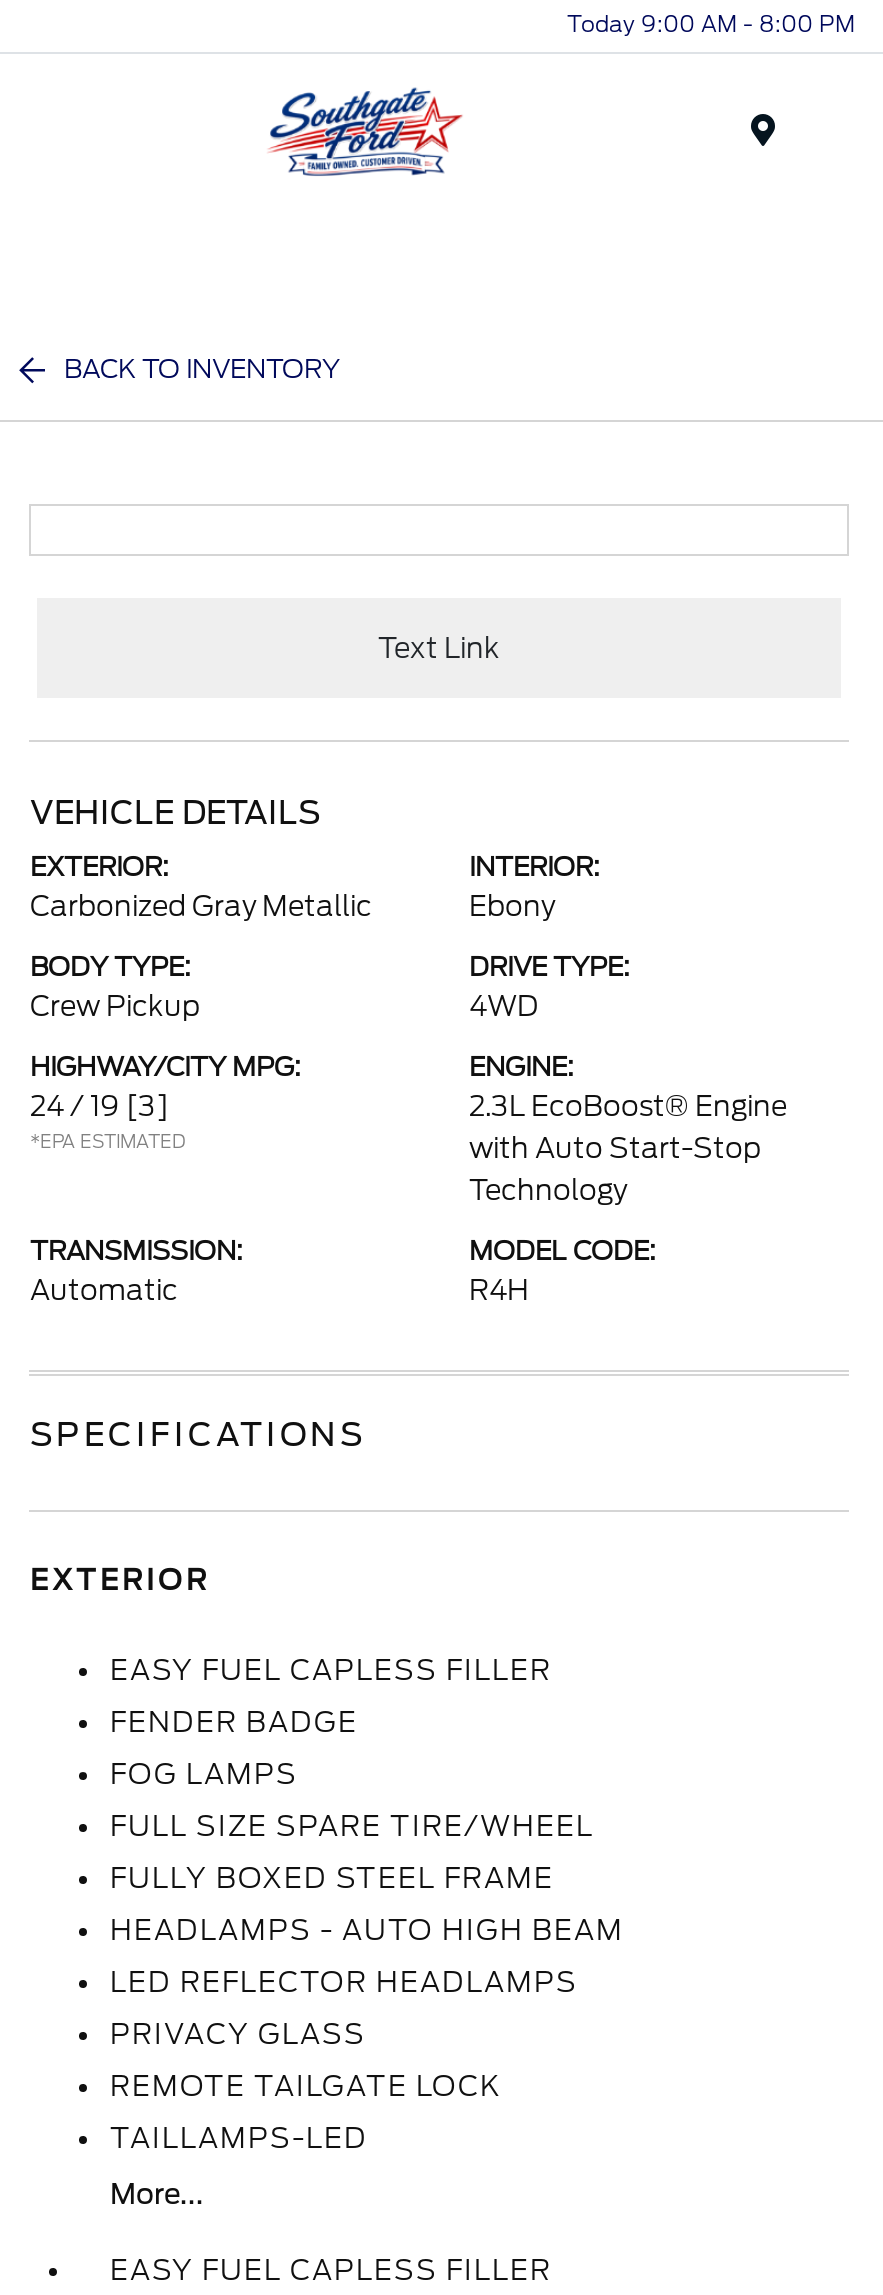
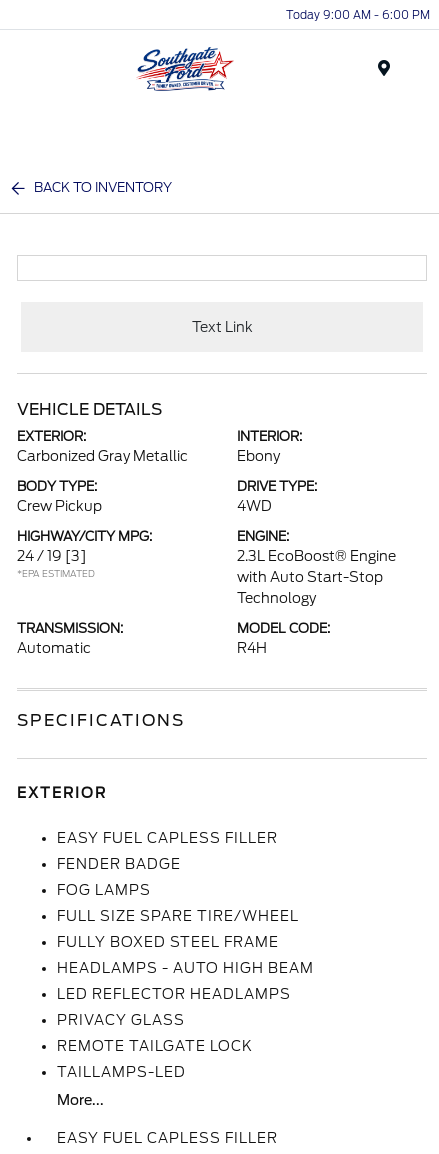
- Today 9:00 AM - 8:00 PM
+ Today 9:00 AM - 6:00 PM
